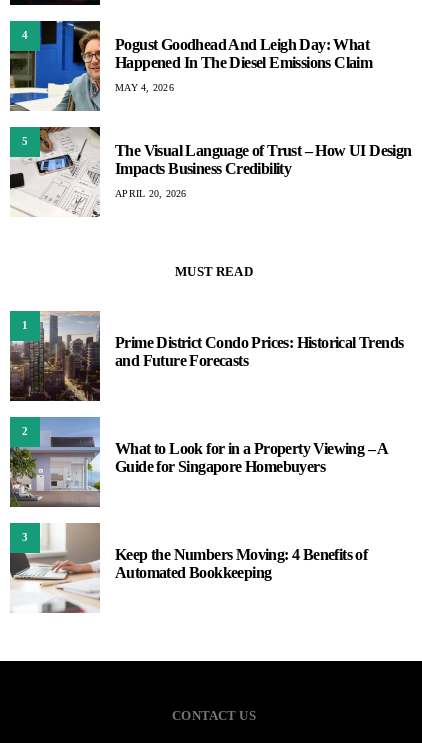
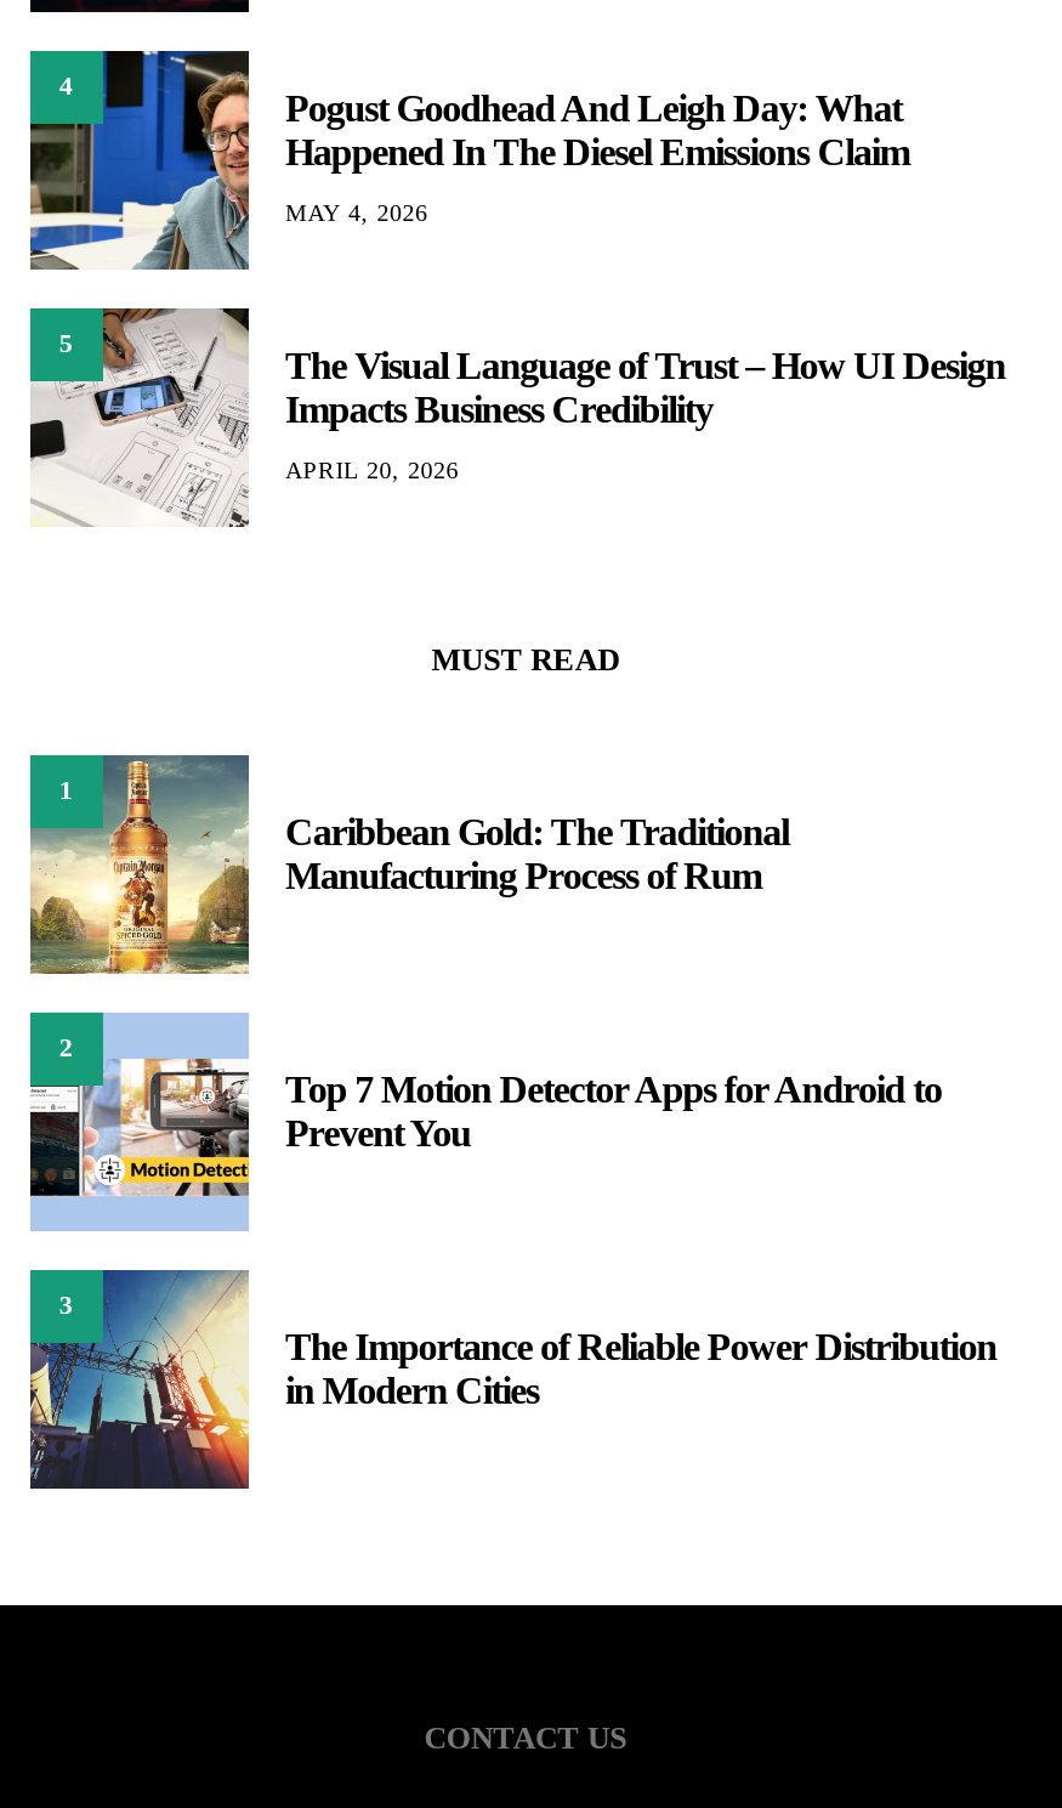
- [image]
- Prime District Condo Prices: Historical Trends
- and Future Forecasts
+ [image]
+ Caribbean Gold: The Traditional
+ Manufacturing Process of Rum

- [image]
- What to Look for in a Property Viewing – A
- Guide for Singapore Homebuyers
+ [image]
+ Top 7 Motion Detector Apps for Android to
+ Prevent You

- [image]
- Keep the Numbers Moving: 4 Benefits of
- Automated Bookkeeping
+ [image]
+ The Importance of Reliable Power Distribution
+ in Modern Cities
